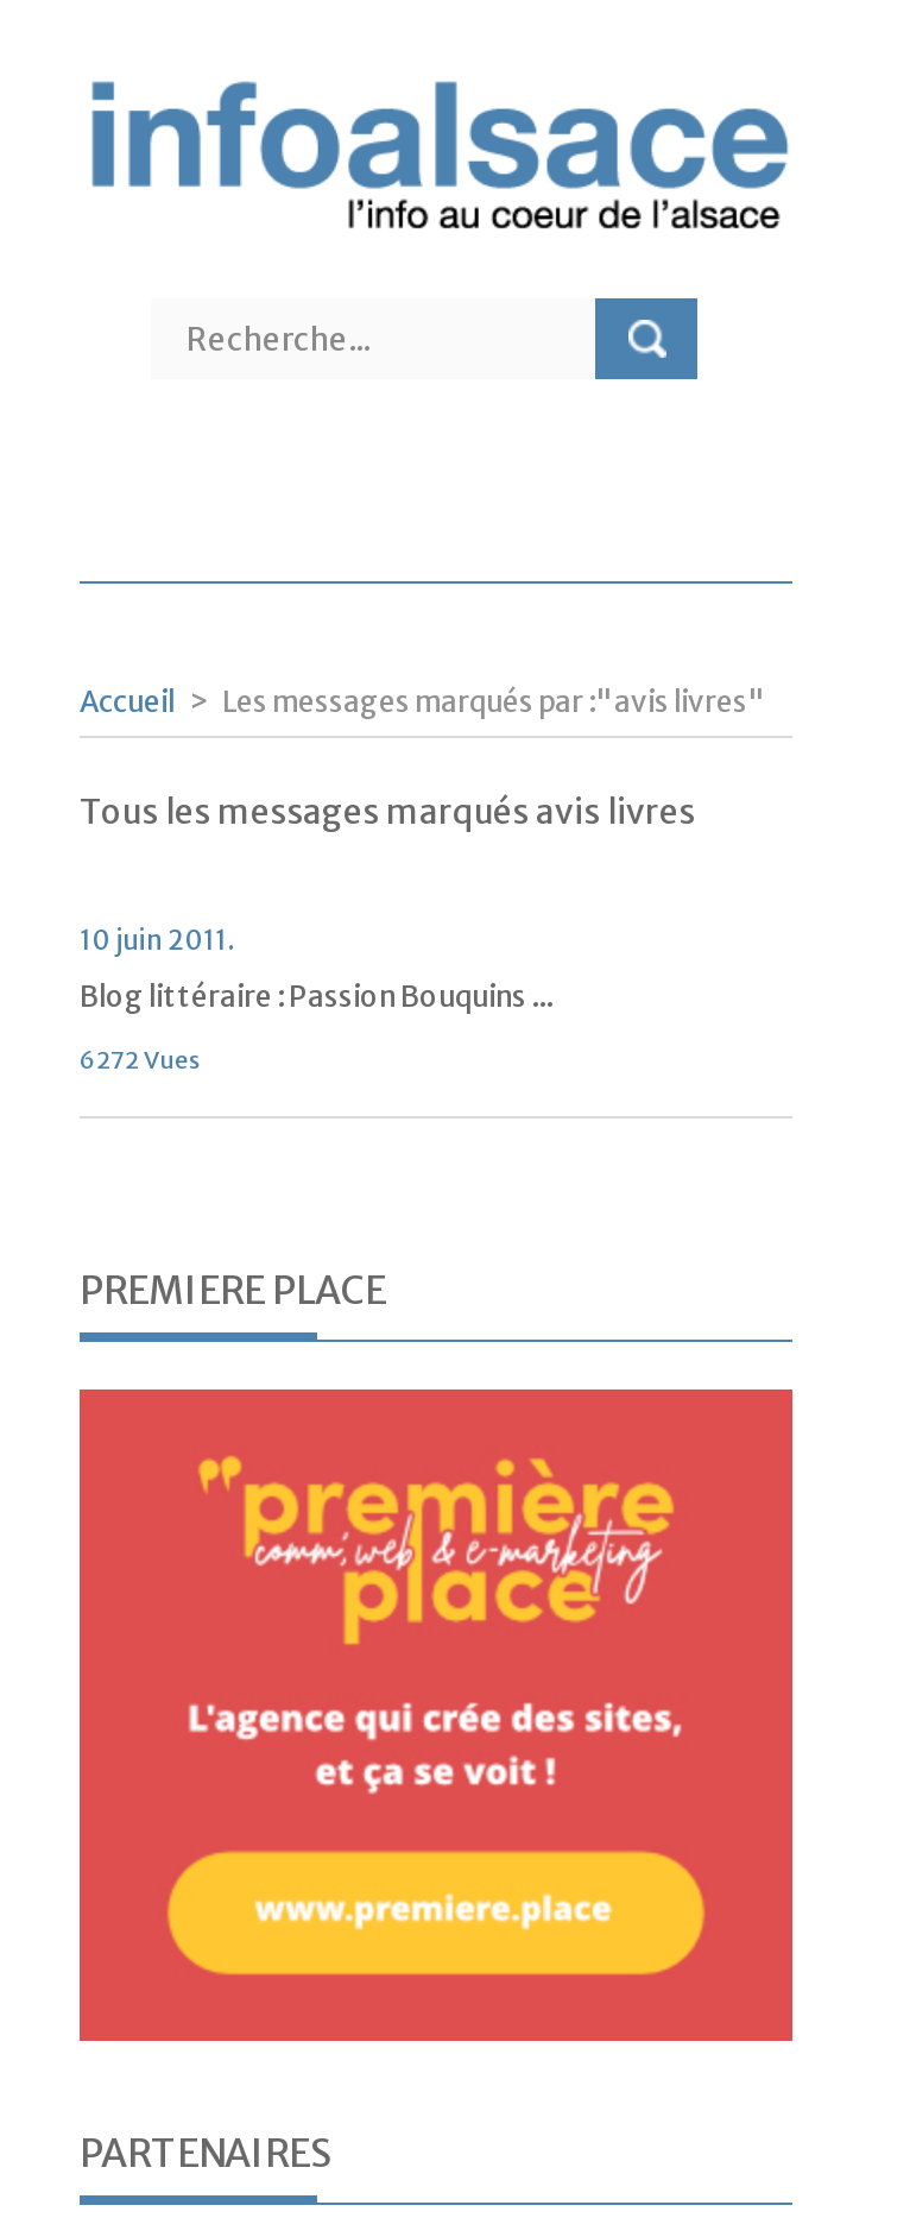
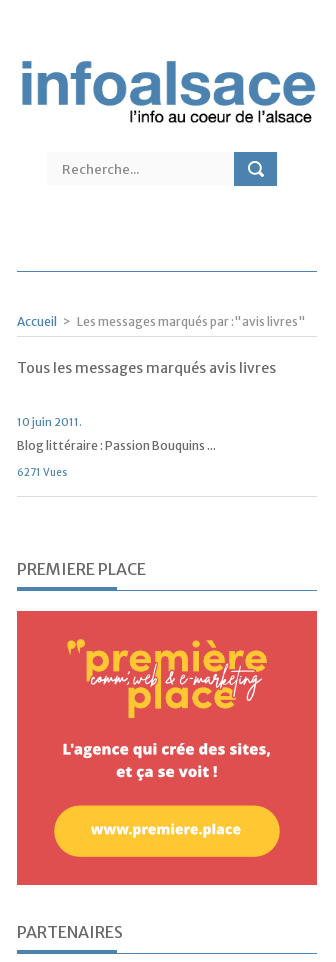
- 6272 Vues
+ 6271 Vues
